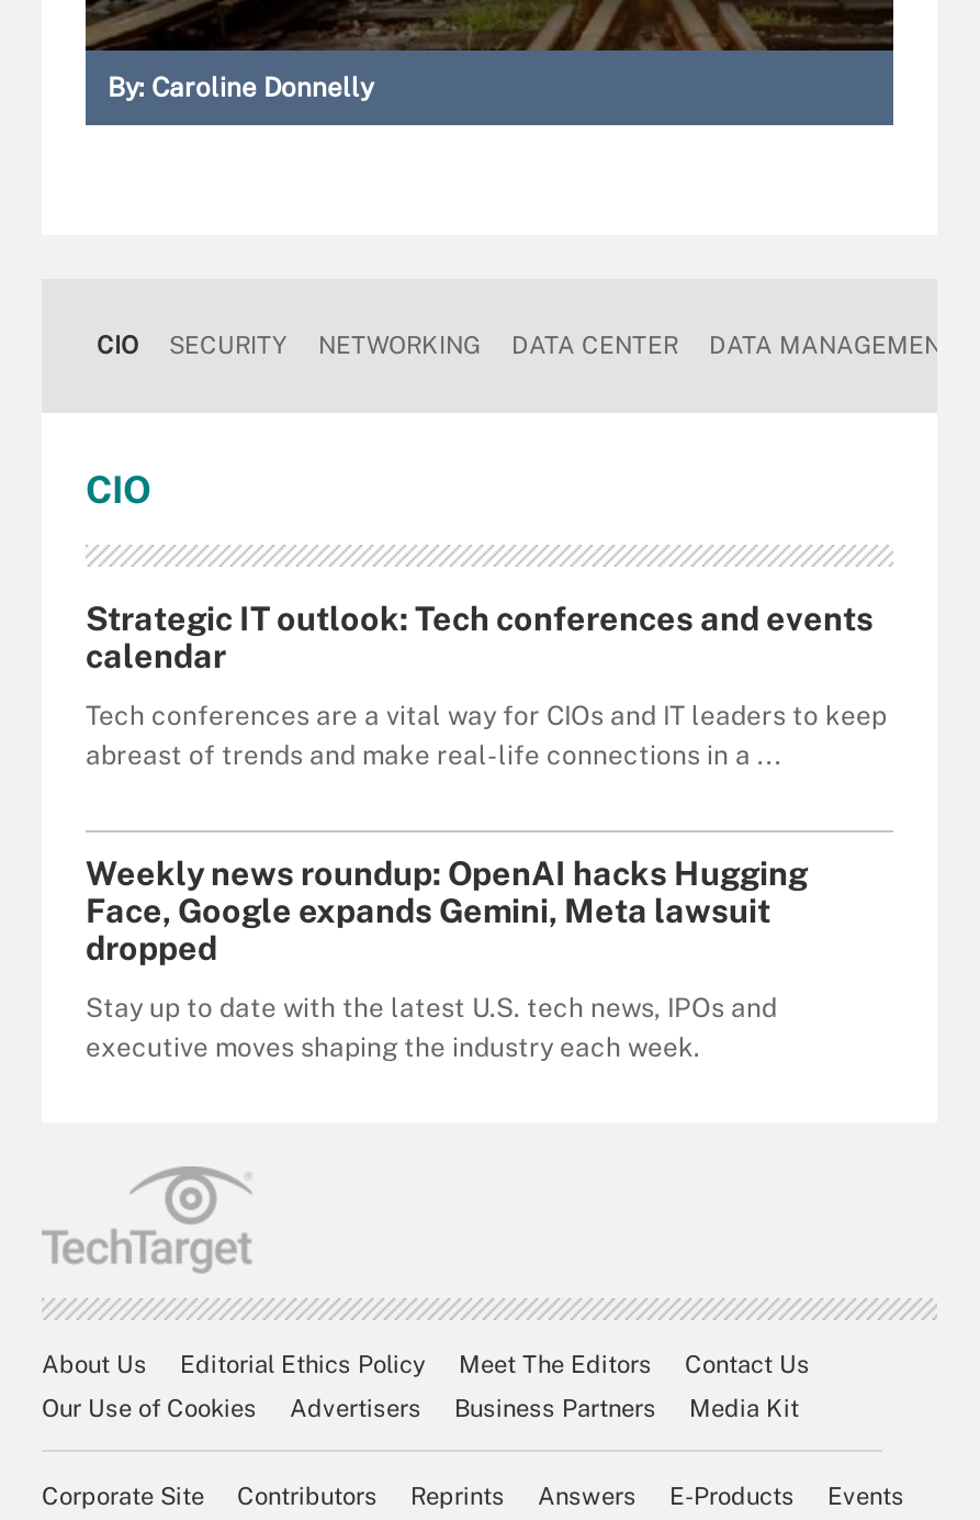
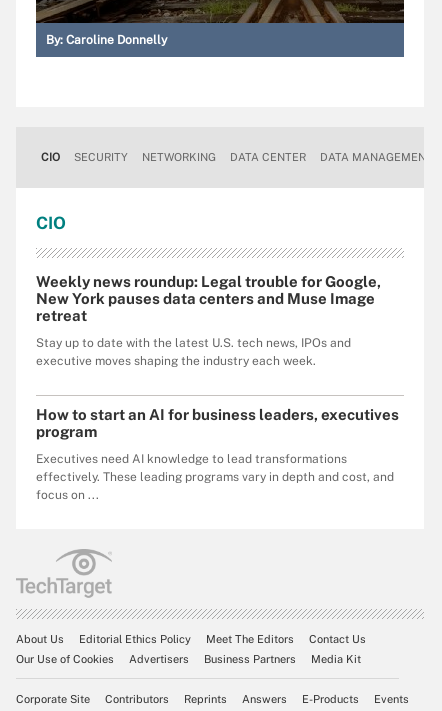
- Strategic IT outlook: Tech conferences and events
- calendar
- Tech conferences are a vital way for CIOs and IT leaders to keep
- abreast of trends and make real-life connections in a ...
- Weekly news roundup: OpenAI hacks Hugging
- Face, Google expands Gemini, Meta lawsuit
- dropped
+ Weekly news roundup: Legal trouble for Google,
+ New York pauses data centers and Muse Image
+ retreat

moved up: Stay up to date with the latest U.S. tech news, IPOs and | executive moves shaping the industry each week.

+ How to start an AI for business leaders, executives
+ program
+ Executives need AI knowledge to lead transformations
+ effectively. These leading programs vary in depth and cost, and
+ focus on ...
